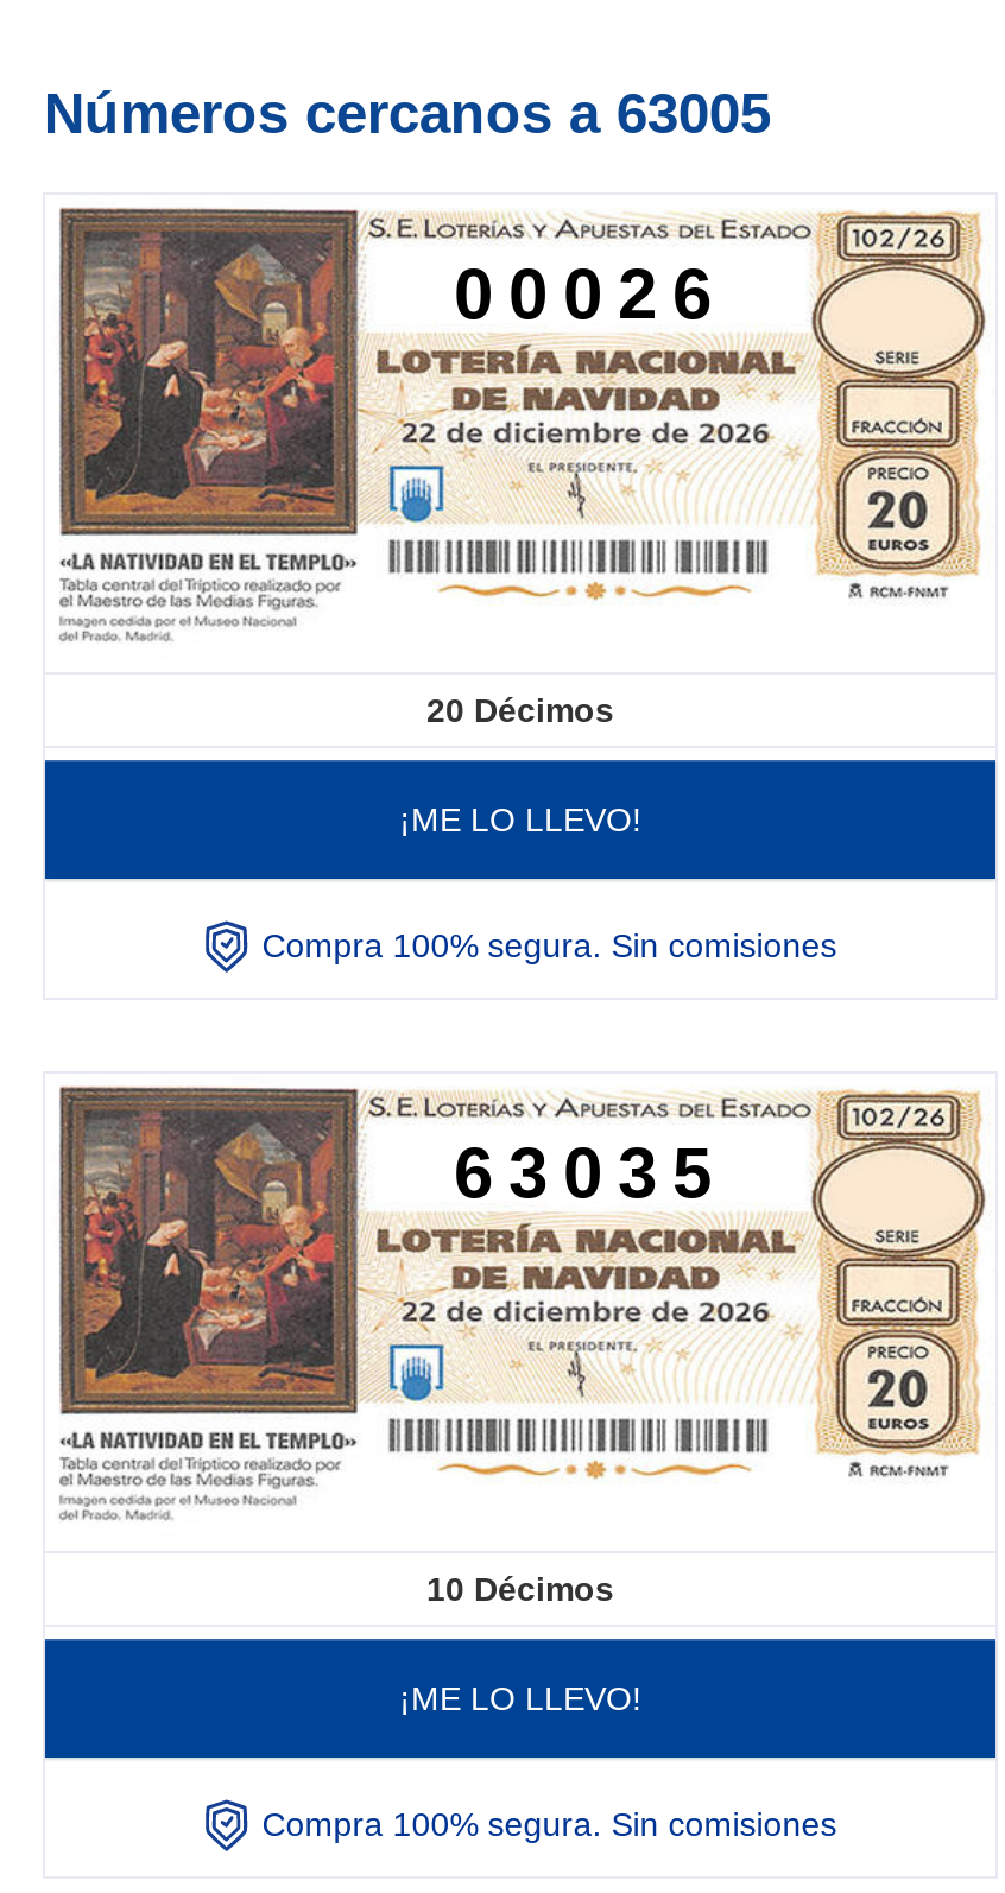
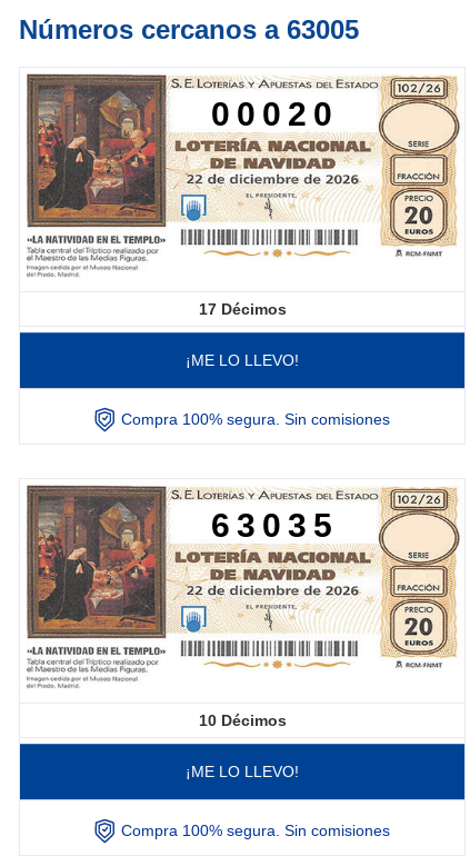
- 00026
+ 00020

- 20 Décimos
+ 17 Décimos
